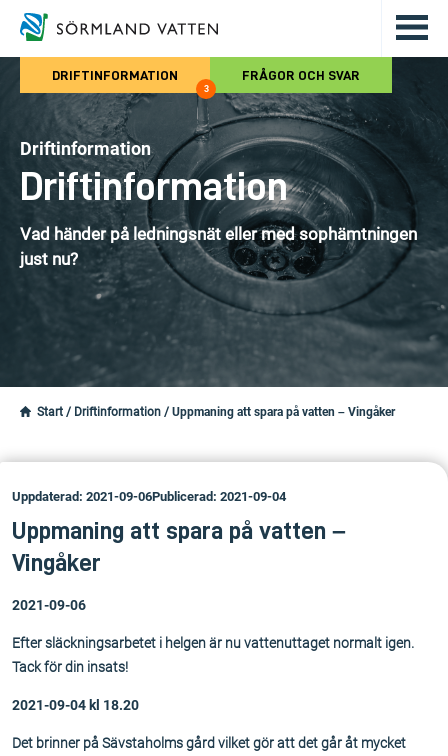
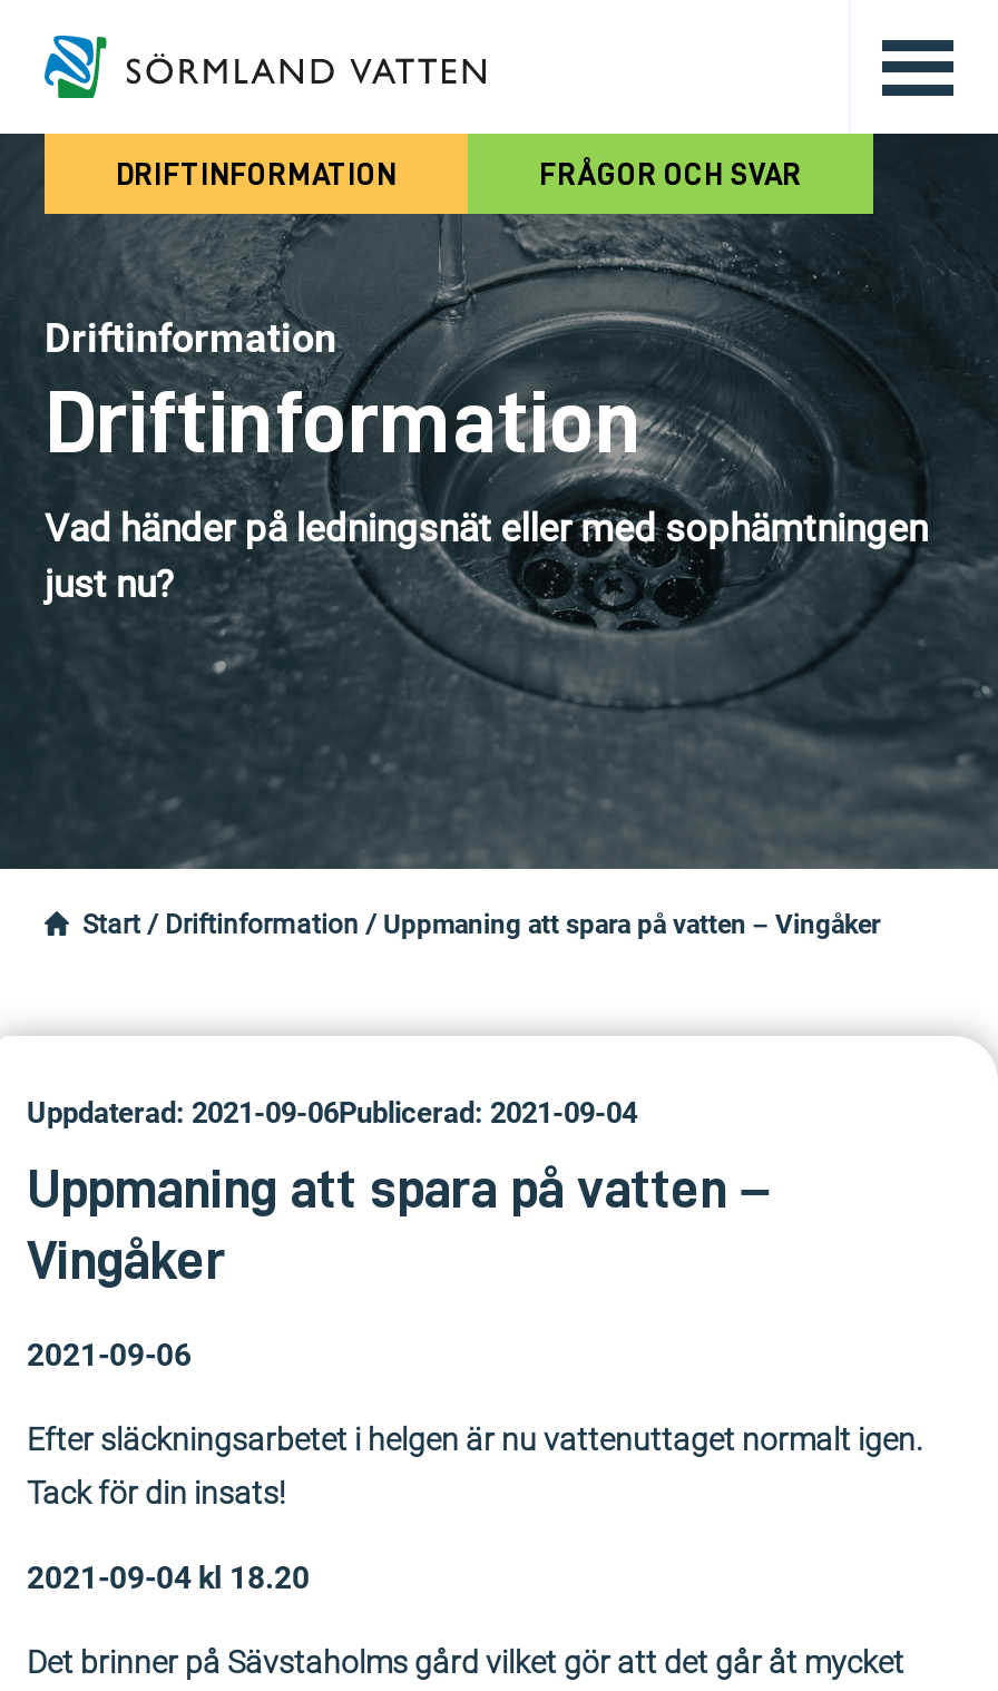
- 3
